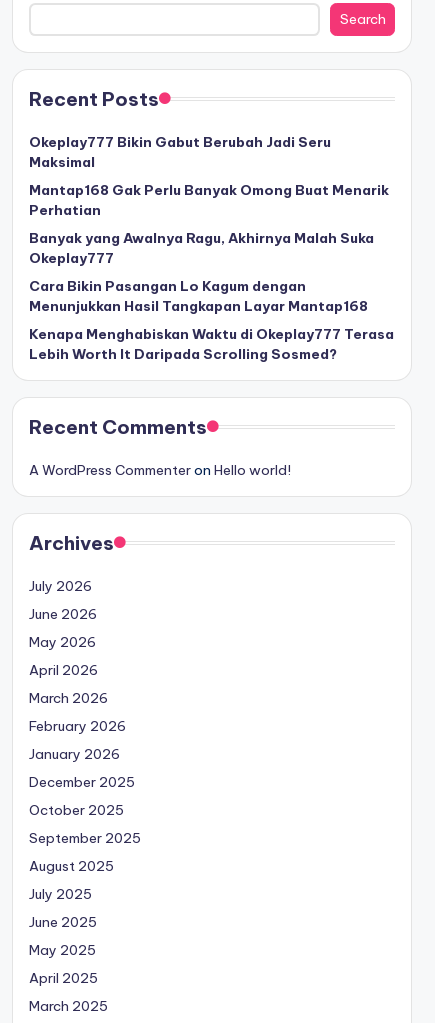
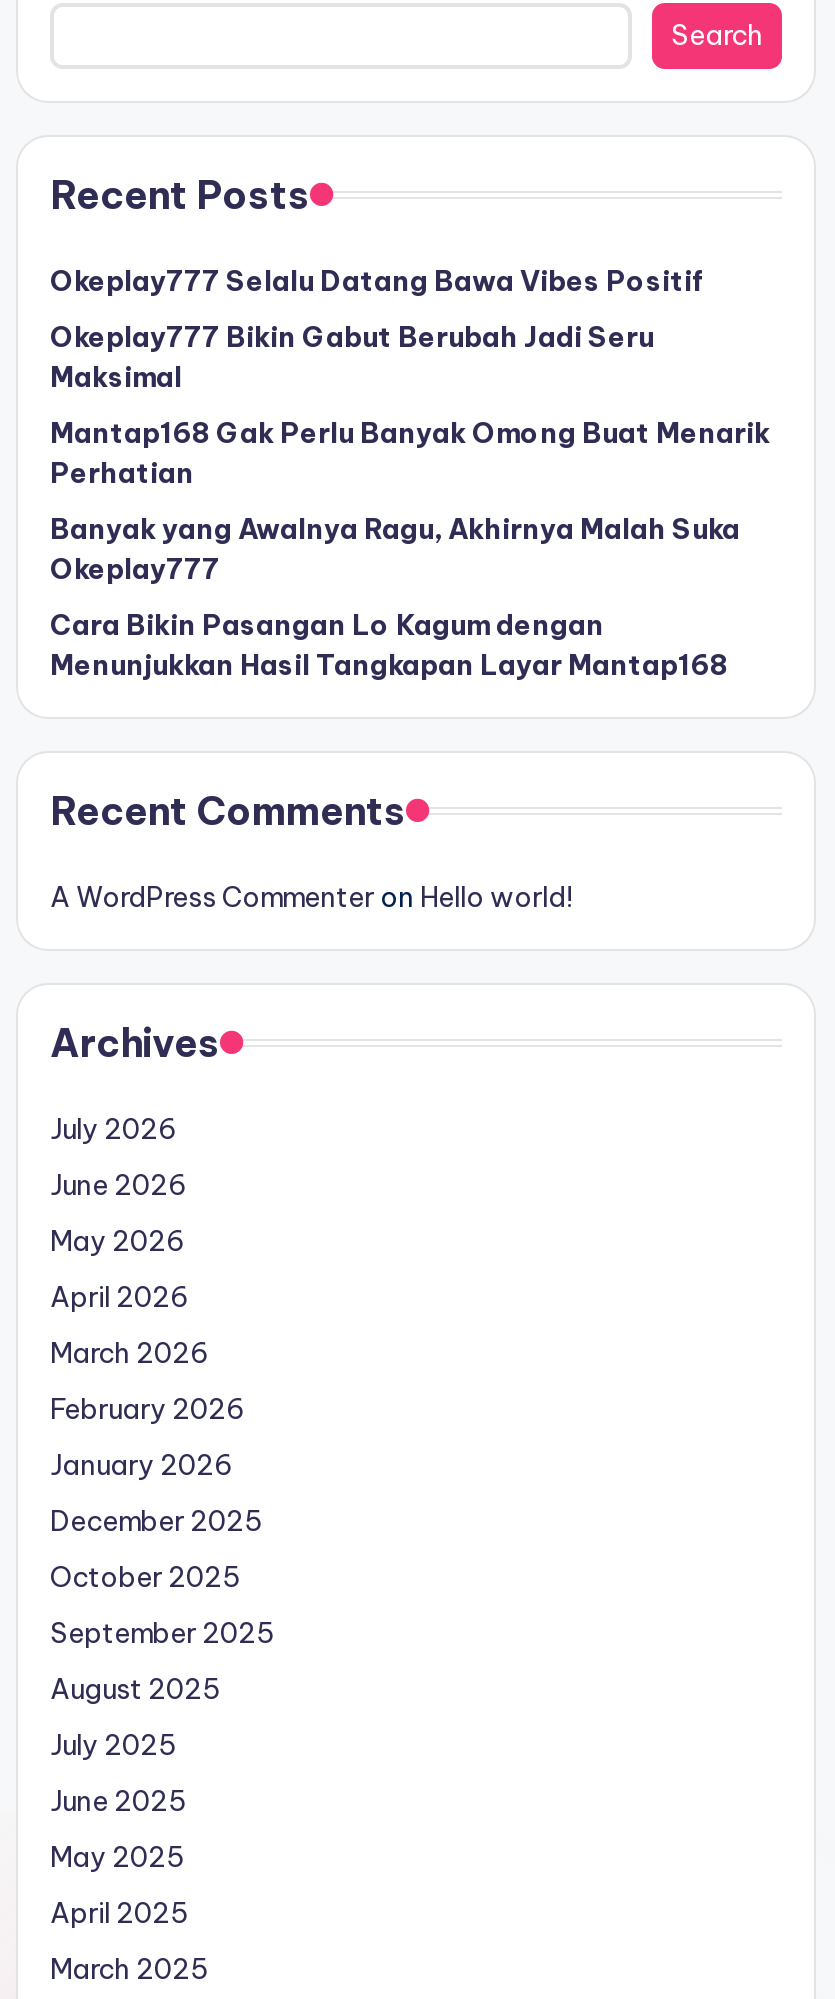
+ Okeplay777 Selalu Datang Bawa Vibes Positif

moved down: Okeplay777 Bikin Gabut Berubah Jadi Seru | Maksimal | Mantap168 Gak Perlu Banyak Omong Buat Menarik | Perhatian | Banyak yang Awalnya Ragu, Akhirnya Malah Suka | Okeplay777 | Cara Bikin Pasangan Lo Kagum dengan | Menunjukkan Hasil Tangkapan Layar Mantap168

- Kenapa Menghabiskan Waktu di Okeplay777 Terasa
- Lebih Worth It Daripada Scrolling Sosmed?
